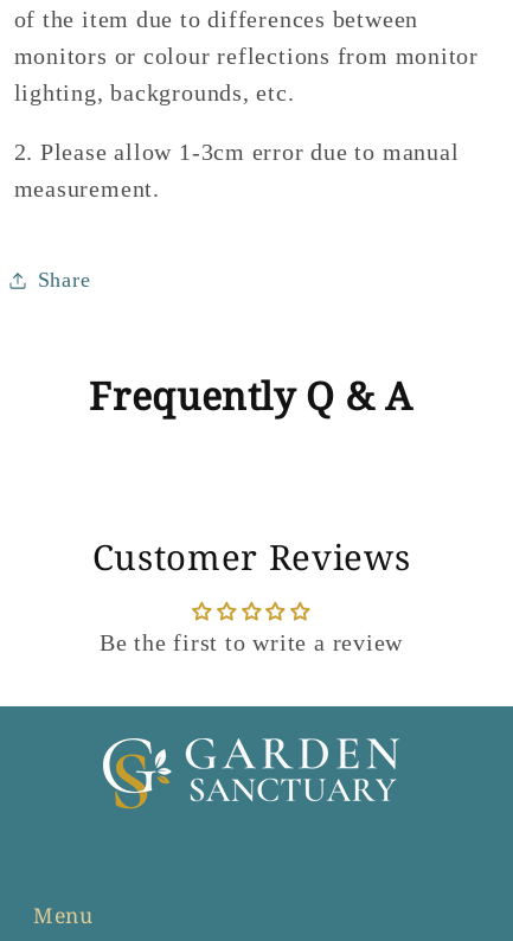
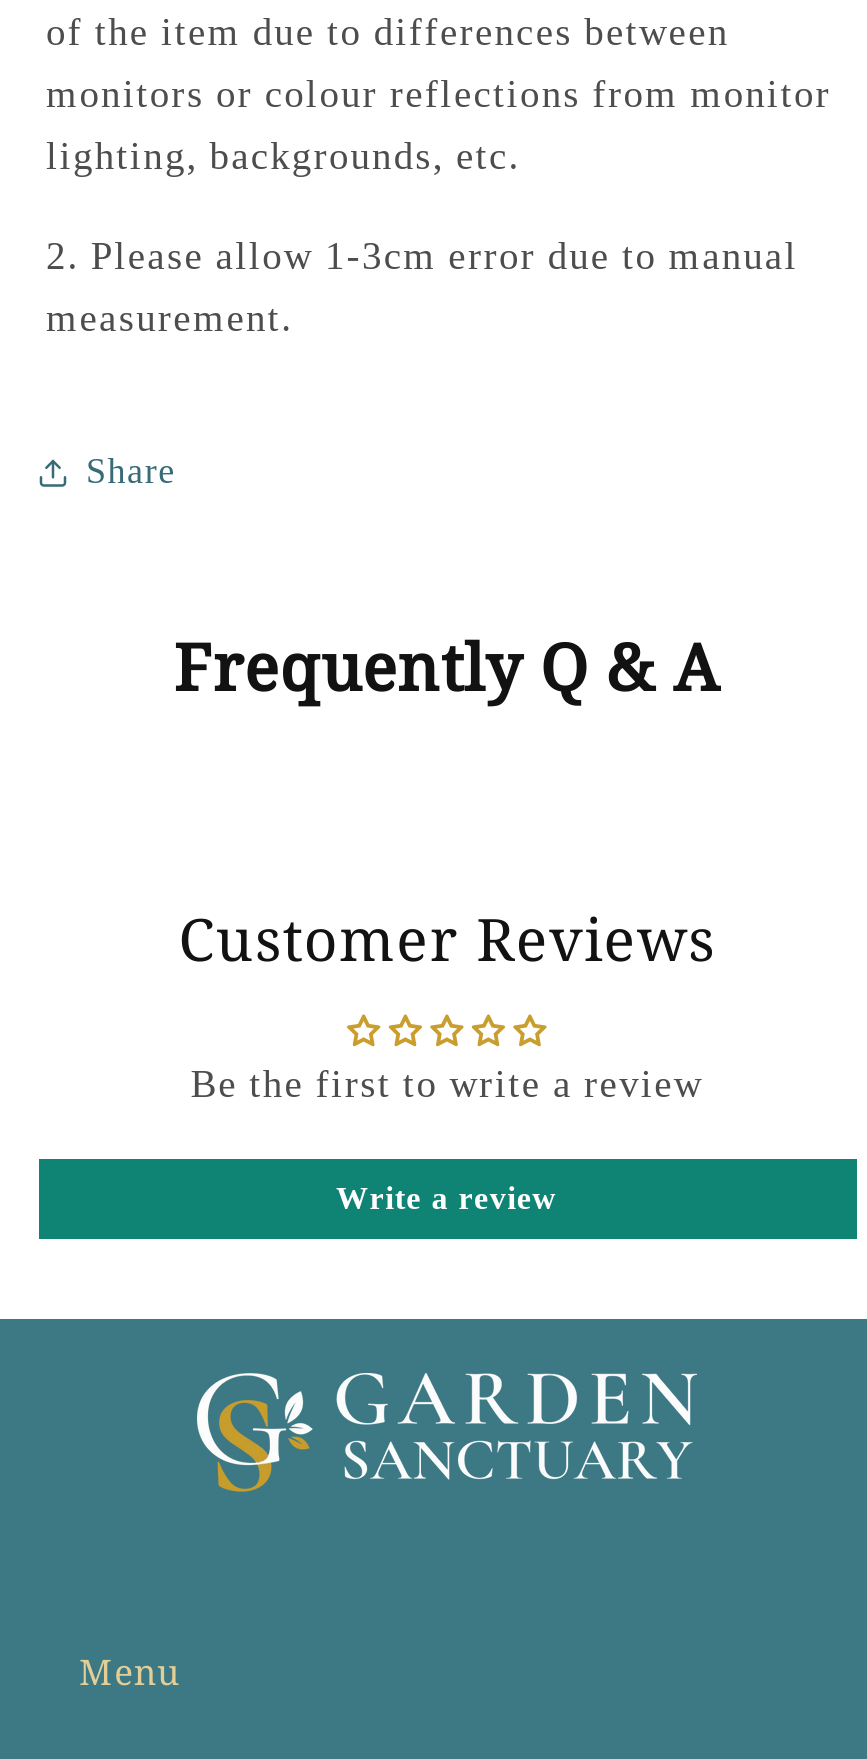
+ Write a review
